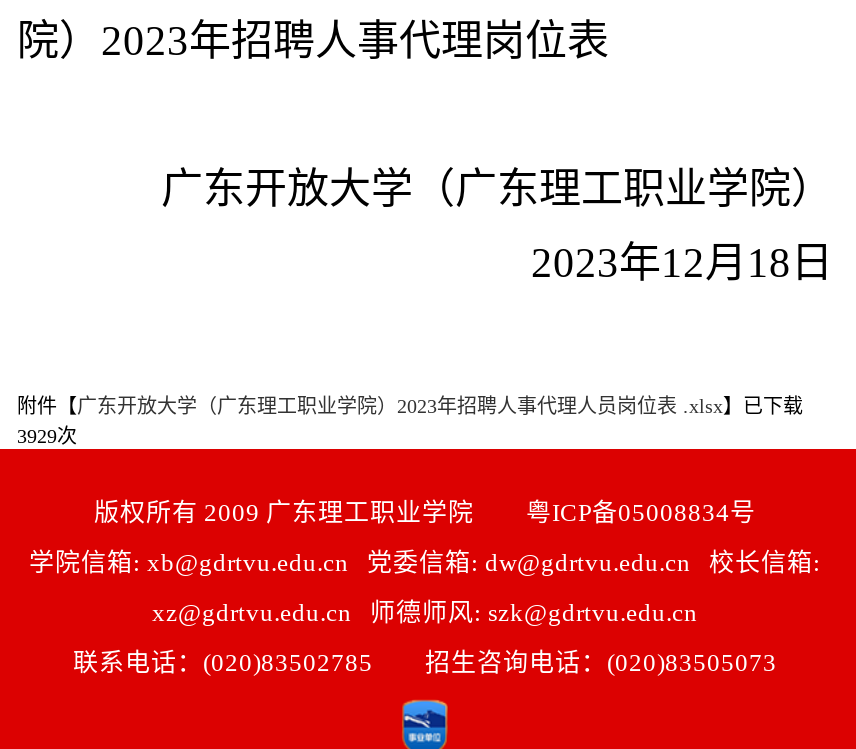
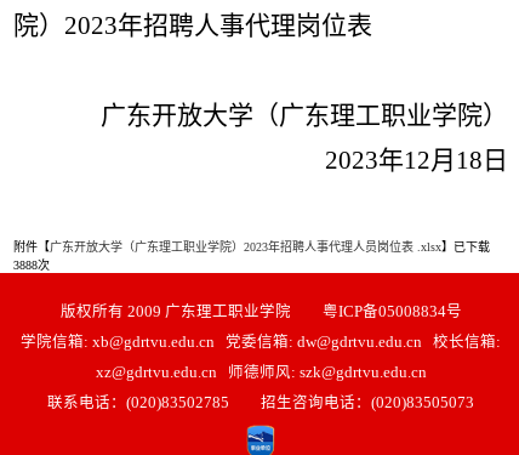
- 3929次
+ 3888次
